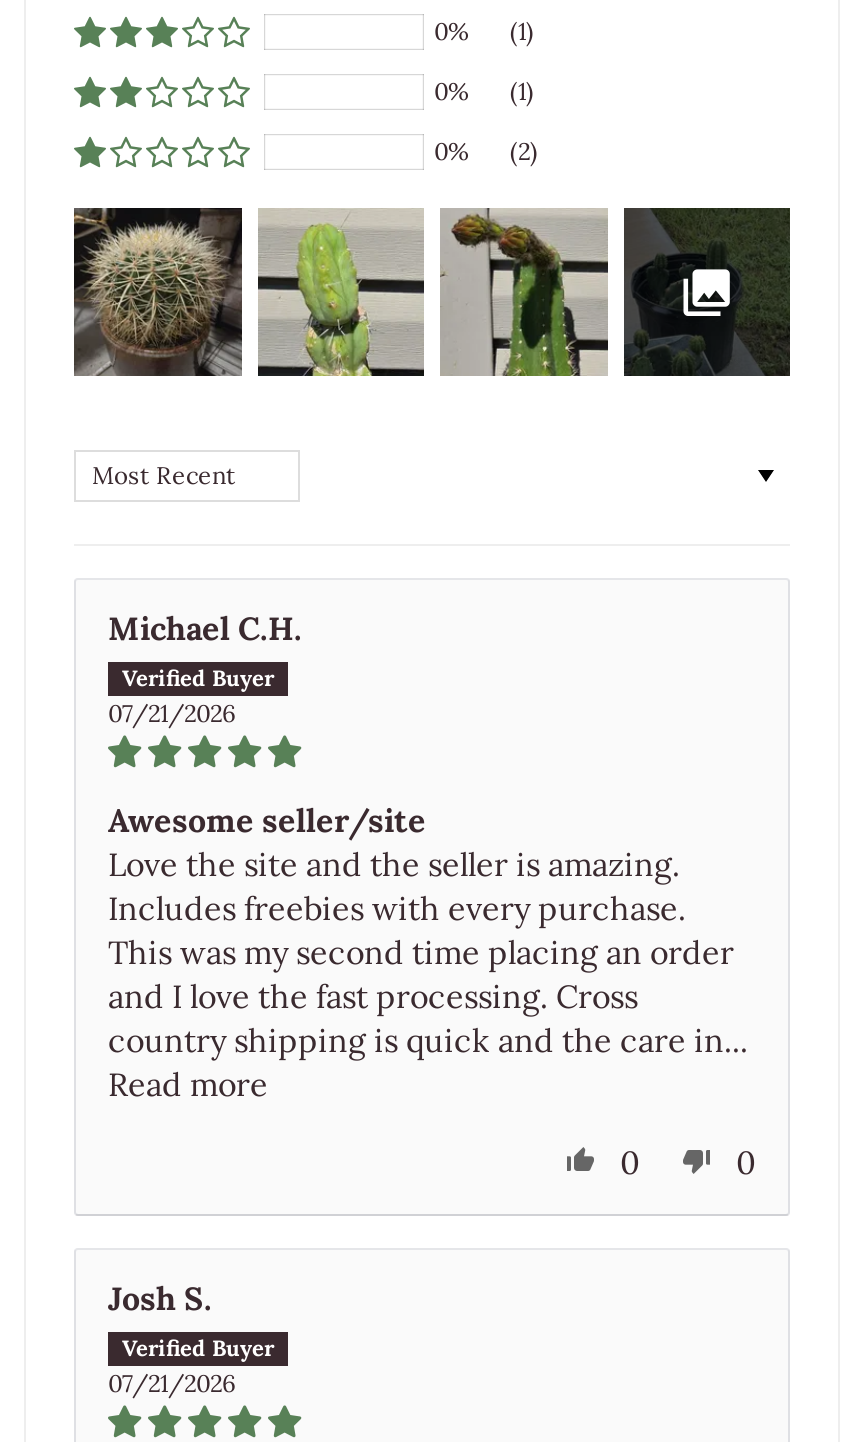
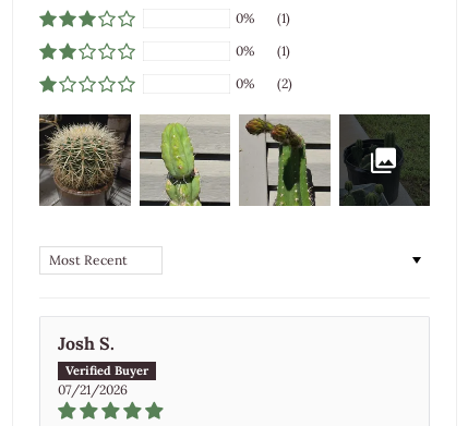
- Michael C.H.
- 07/21/2026
- Awesome seller/site
- Love the site and the seller is amazing.
- Includes freebies with every purchase.
- This was my second time placing an order
- and I love the fast processing. Cross
- country shipping is quick and the care in...
- Read more
- 0
- 0
